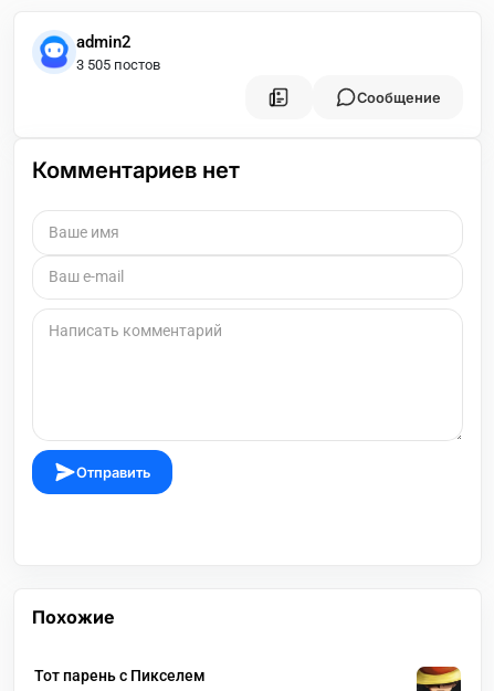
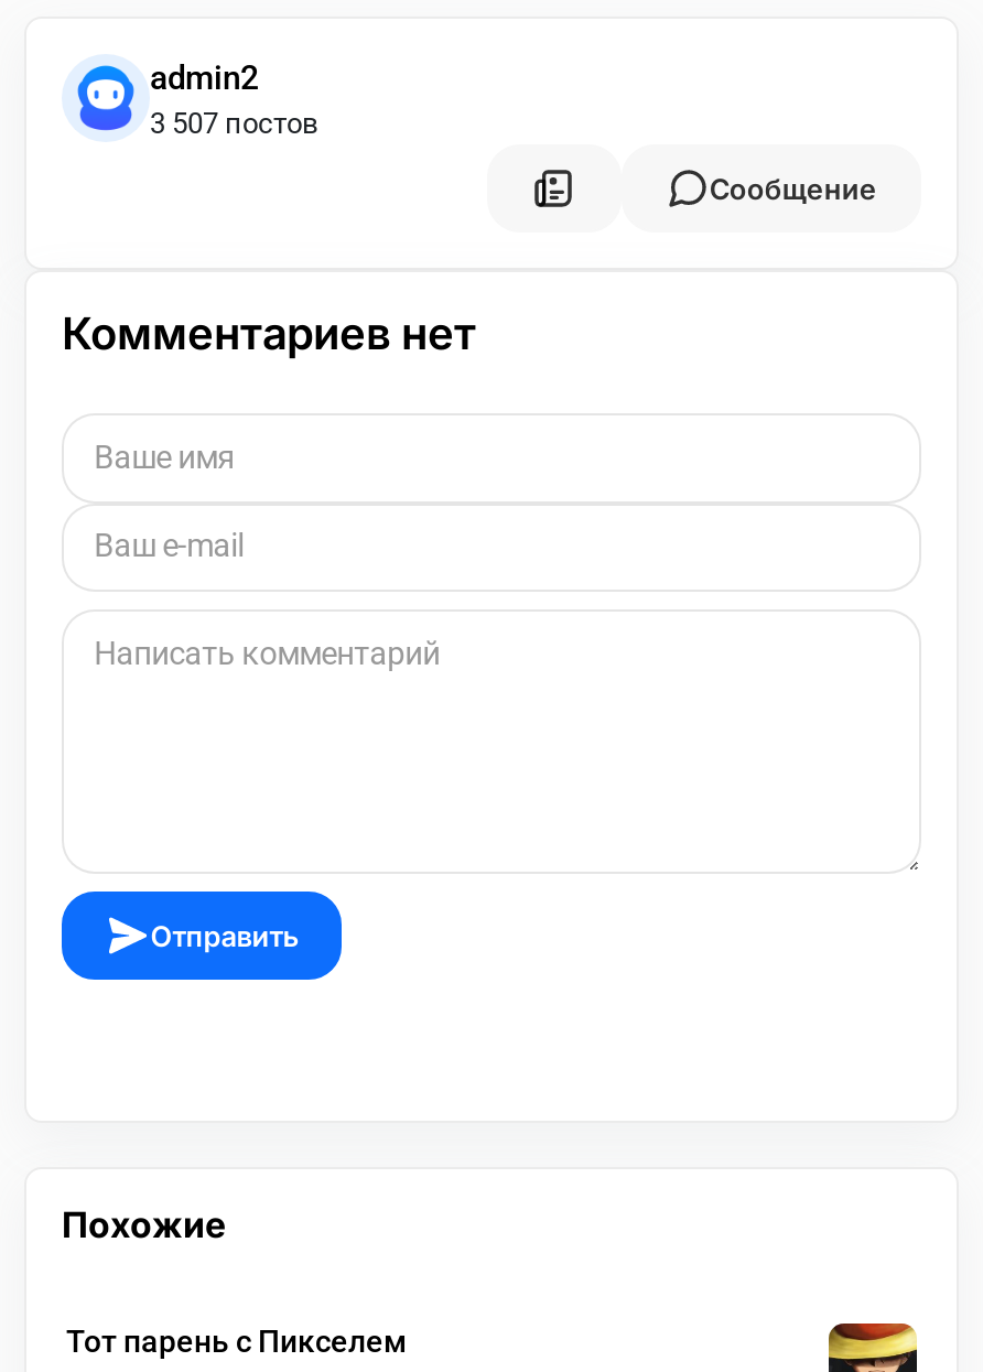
- 3 505 постов
+ 3 507 постов
